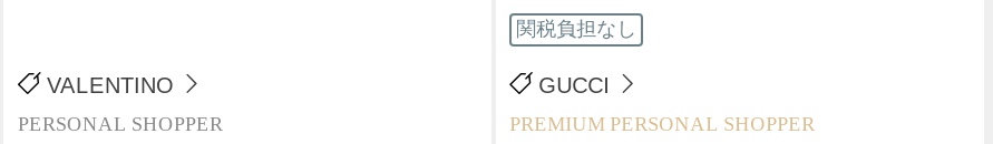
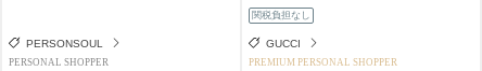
- VALENTINO
+ PERSONSOUL
